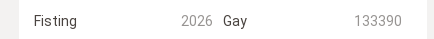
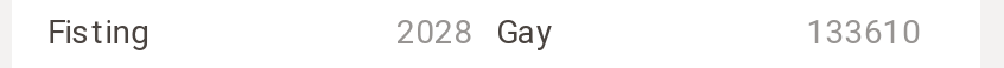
- 2026 Gay
+ 2028 Gay

- 133390
+ 133610
